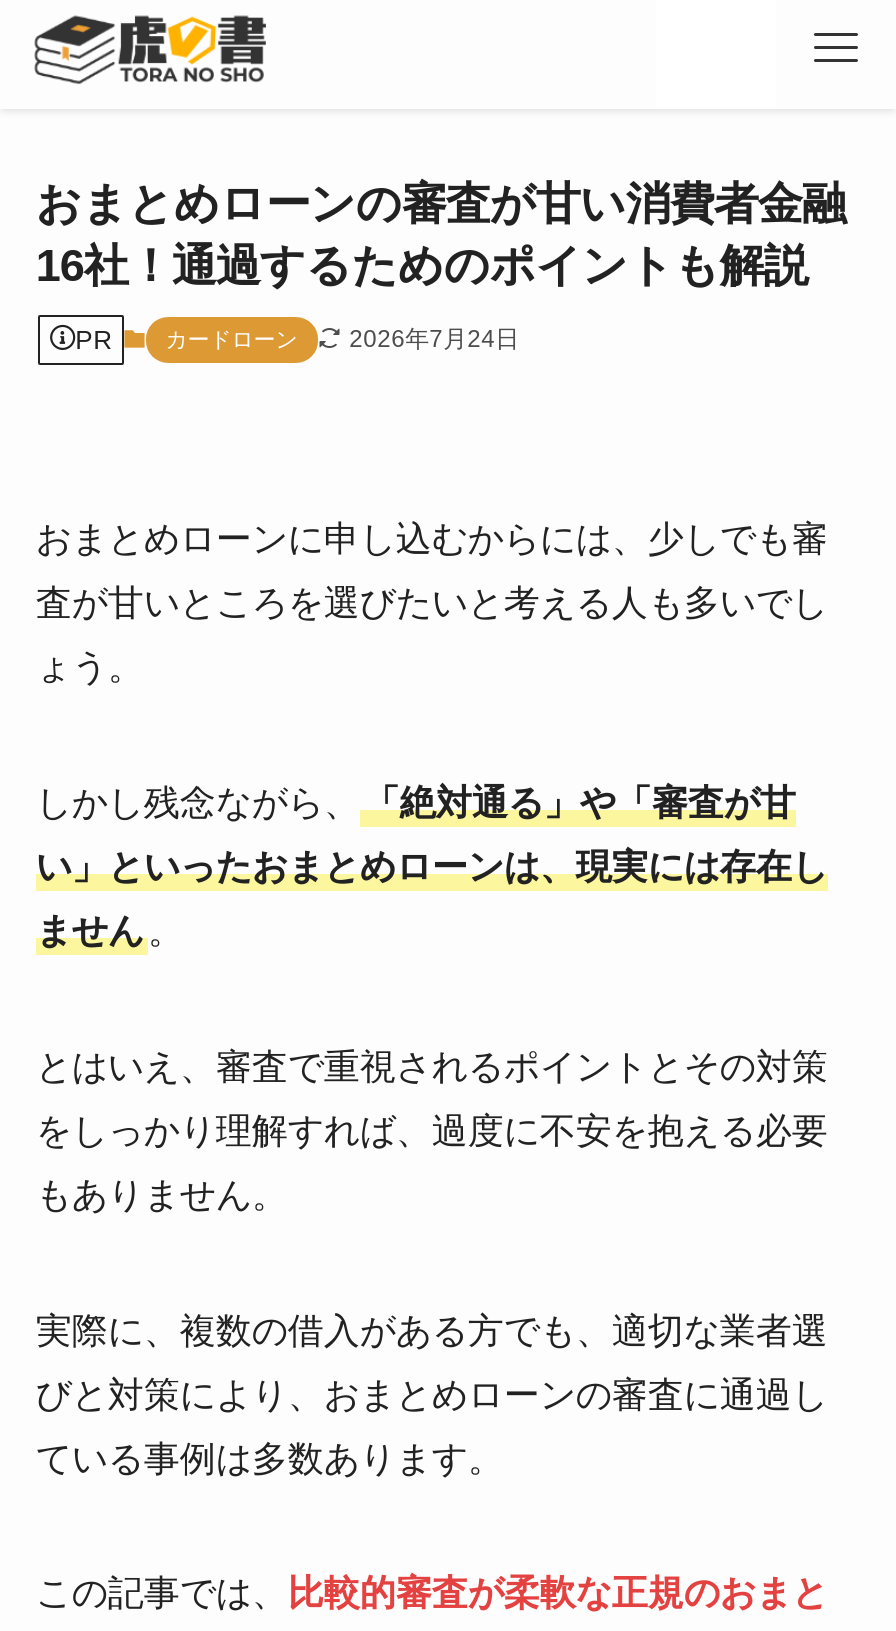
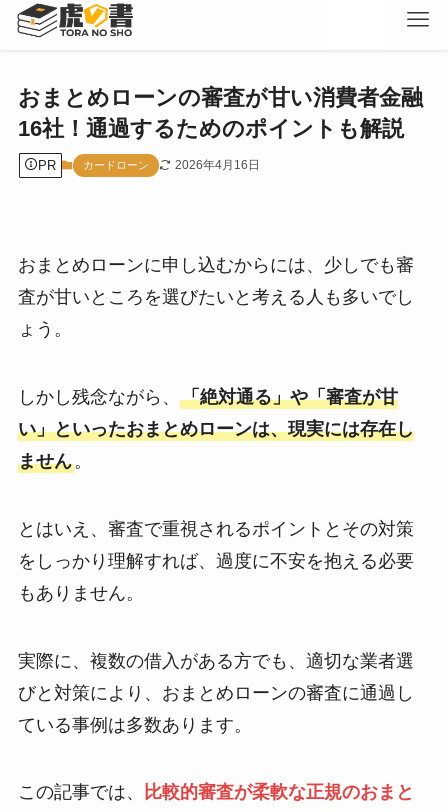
- 2026年7月24日
+ 2026年4月16日
